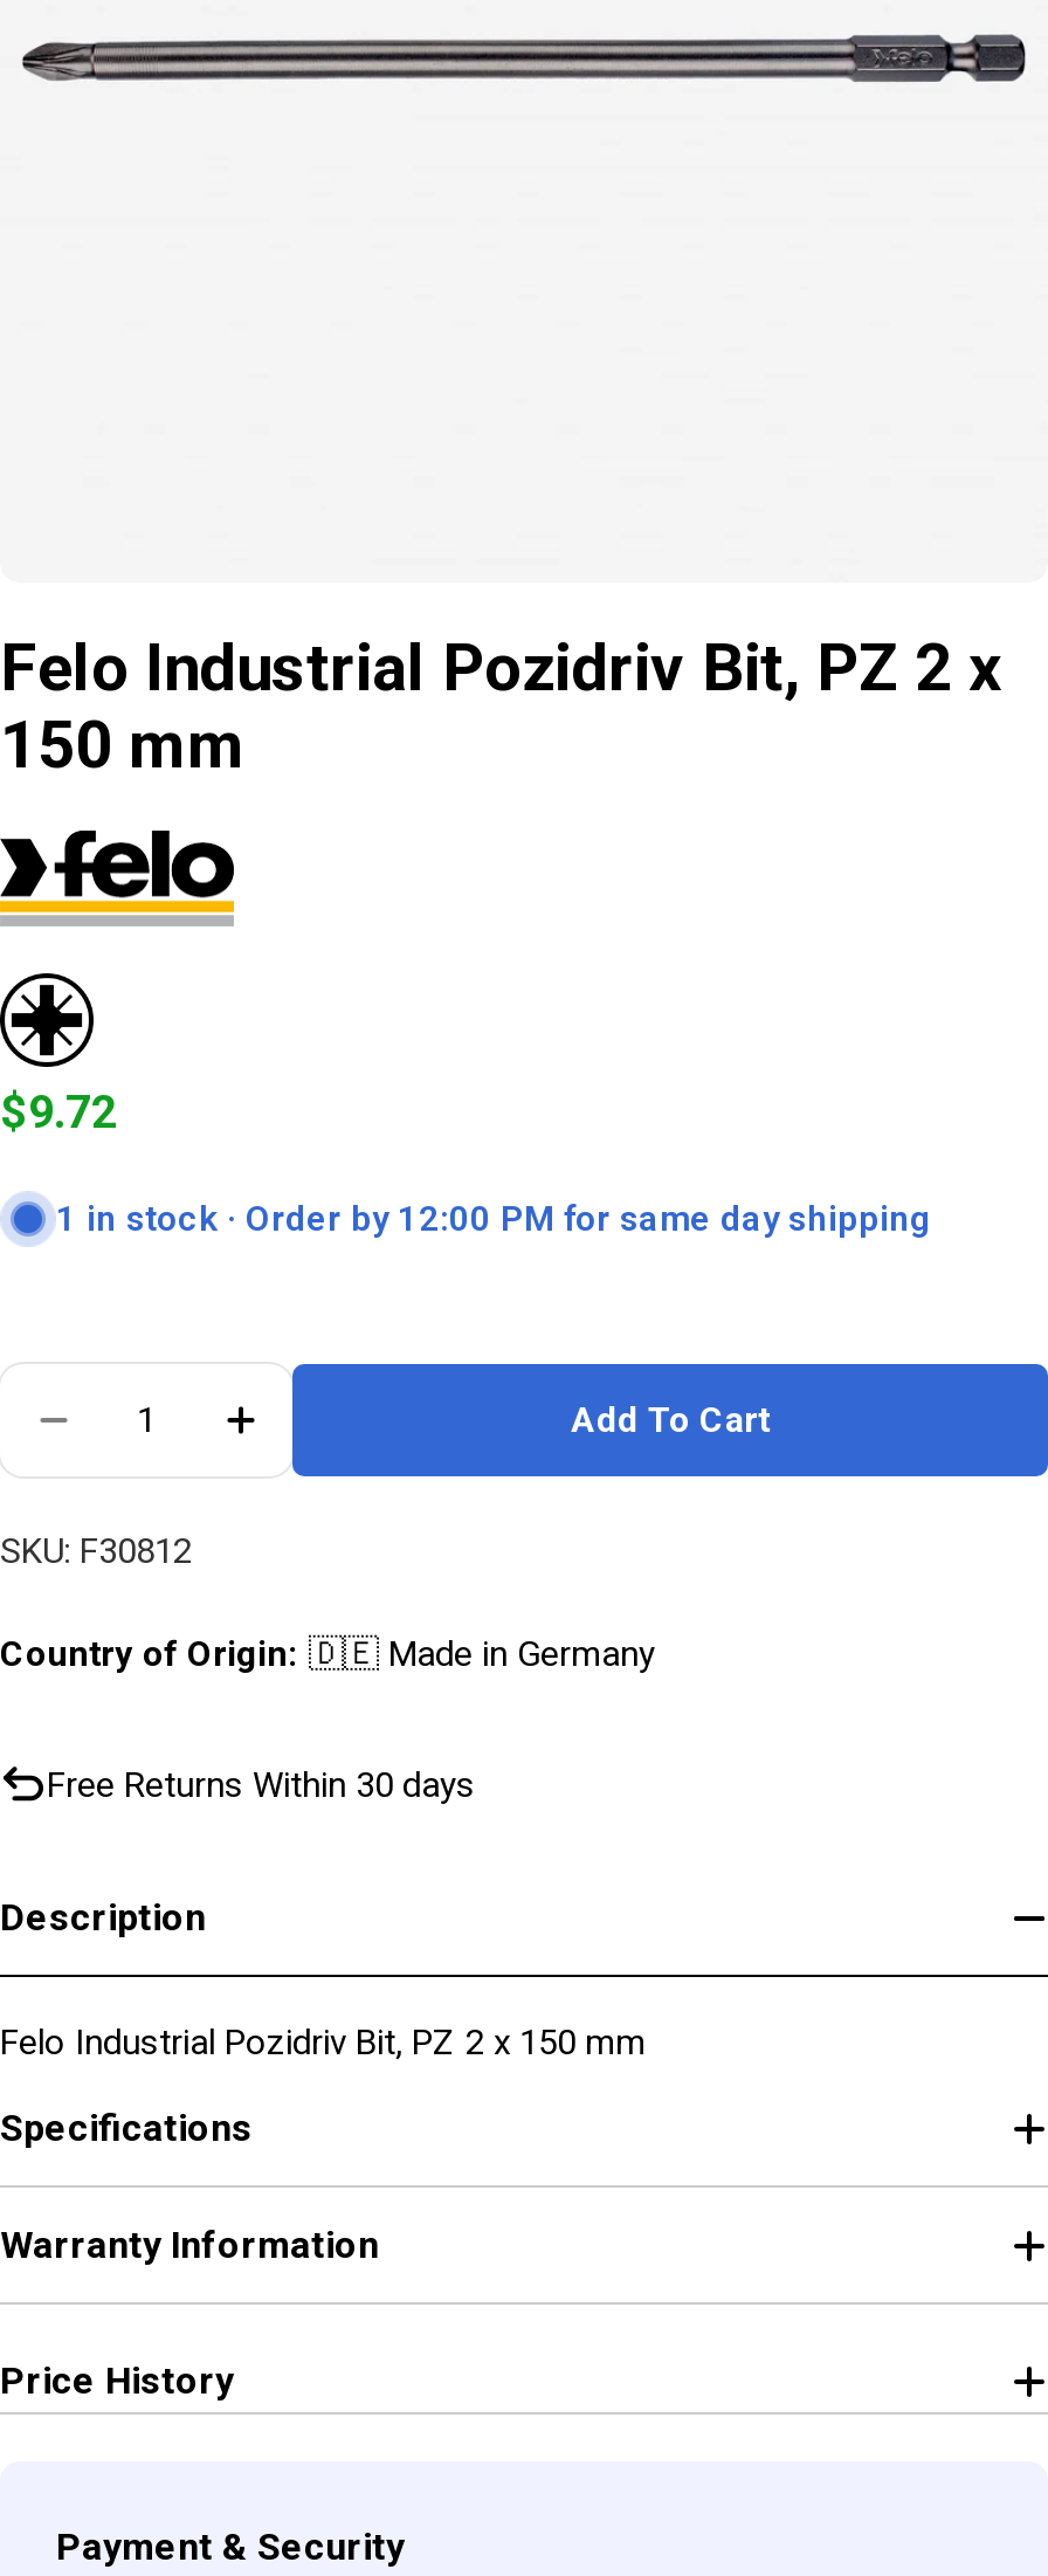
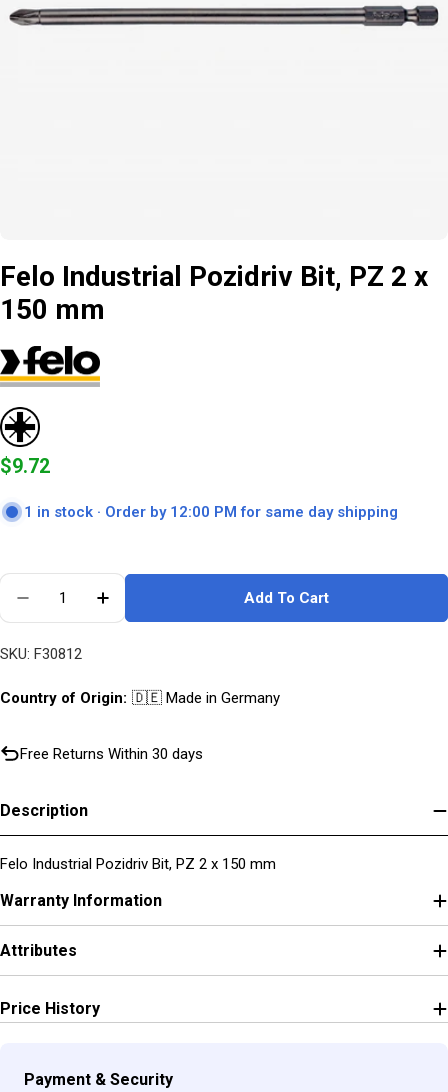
- Specifications

moved up: Warranty Information

+ Attributes
